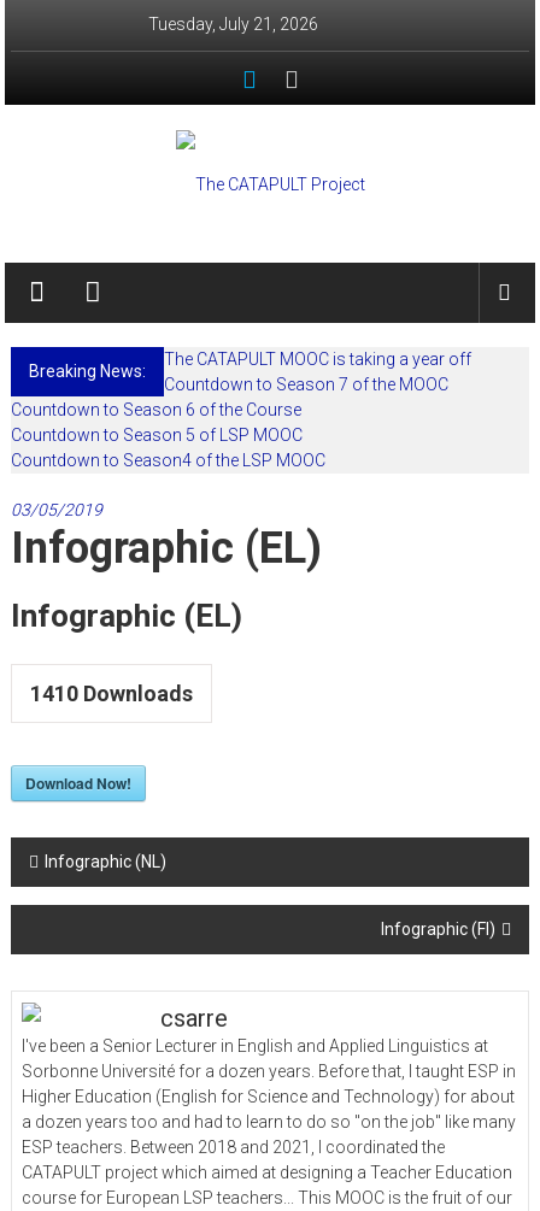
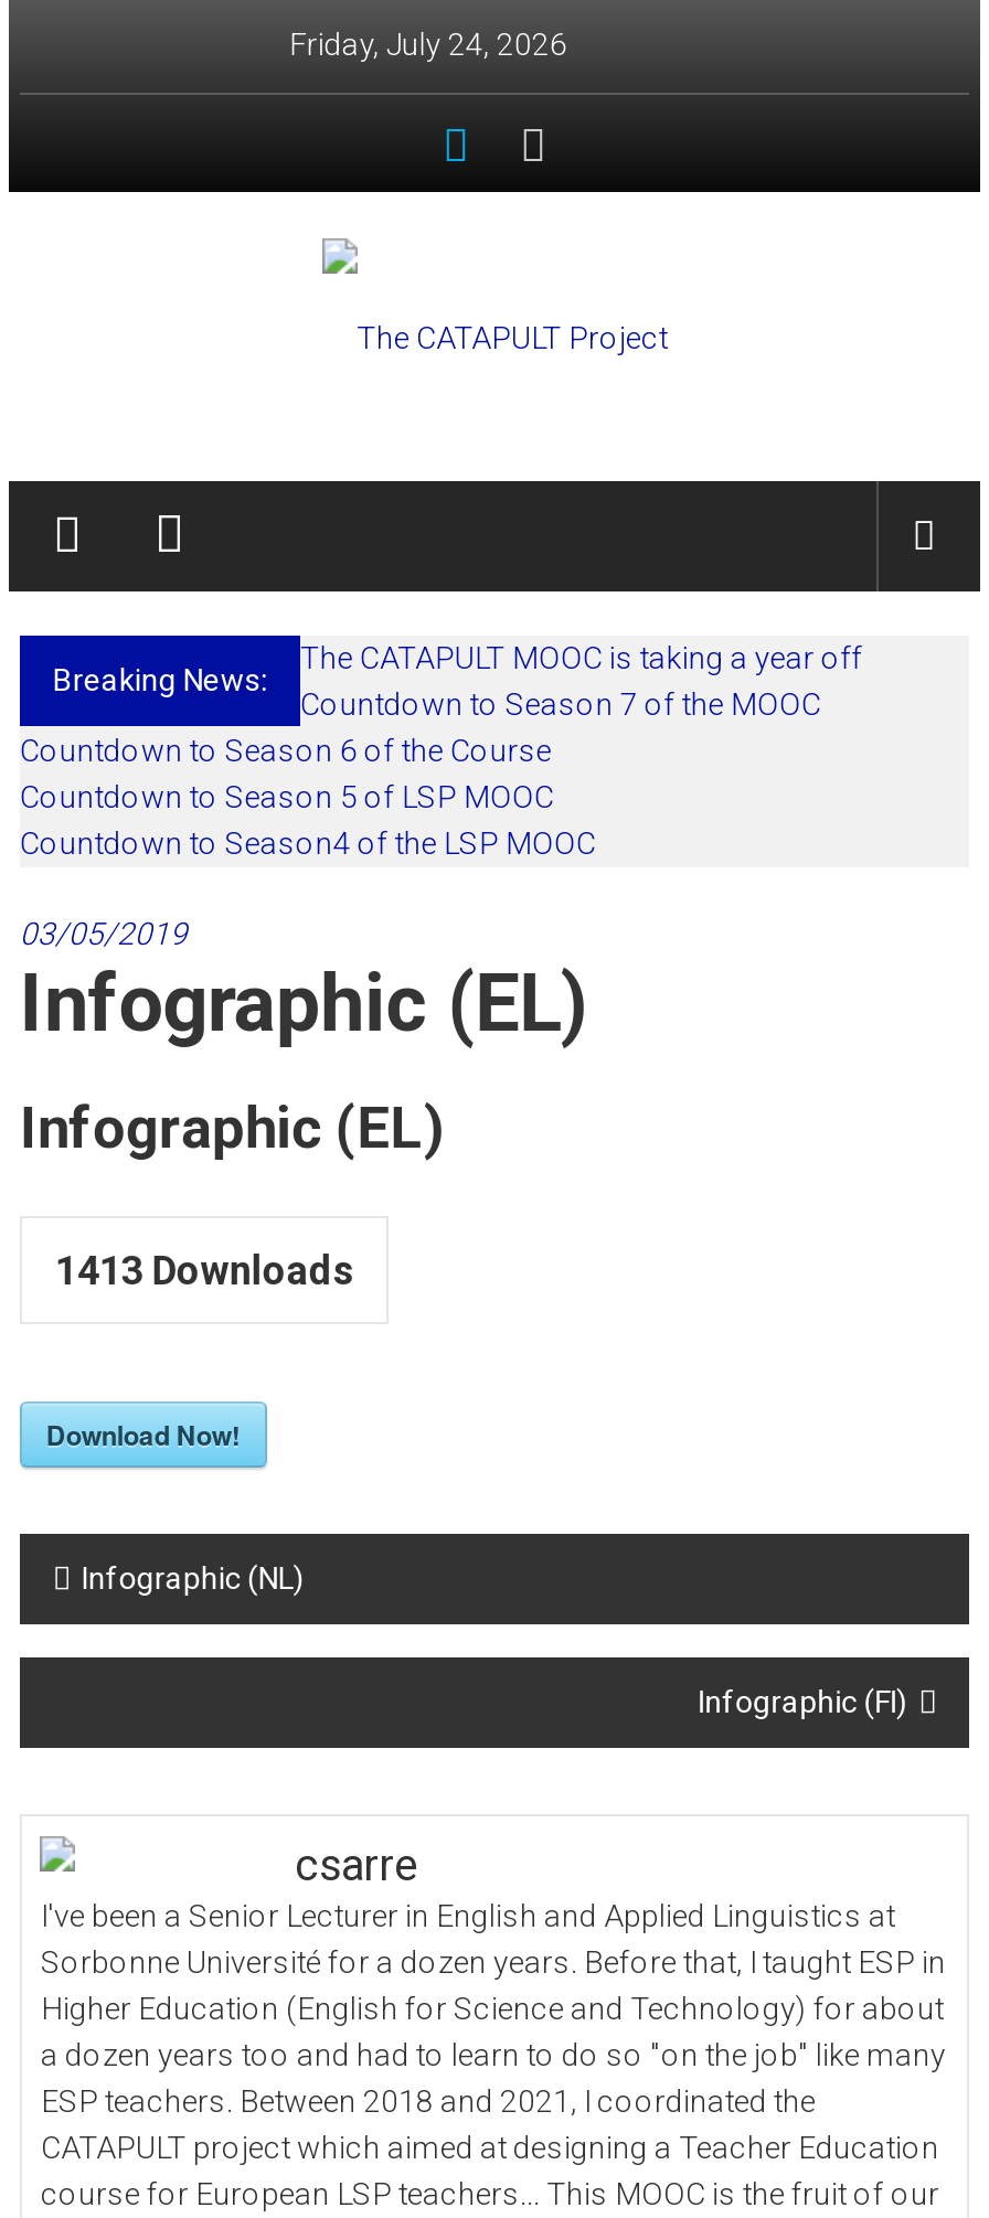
- Tuesday, July 21, 2026
+ Friday, July 24, 2026

- 1410 Downloads
+ 1413 Downloads
